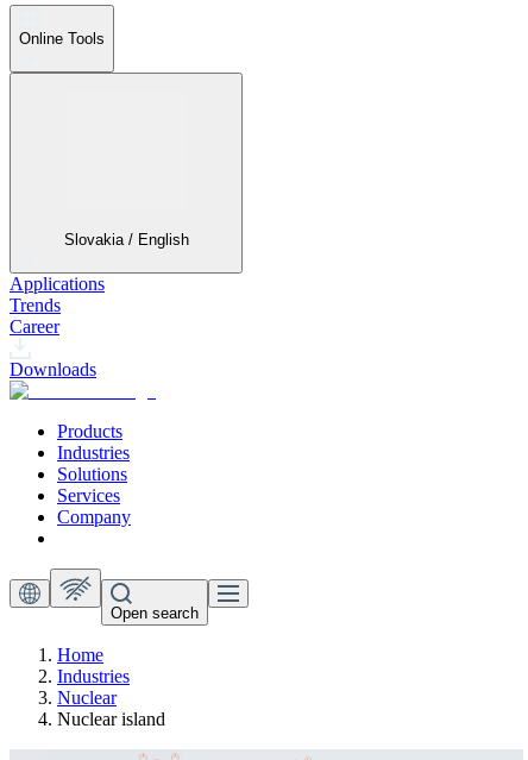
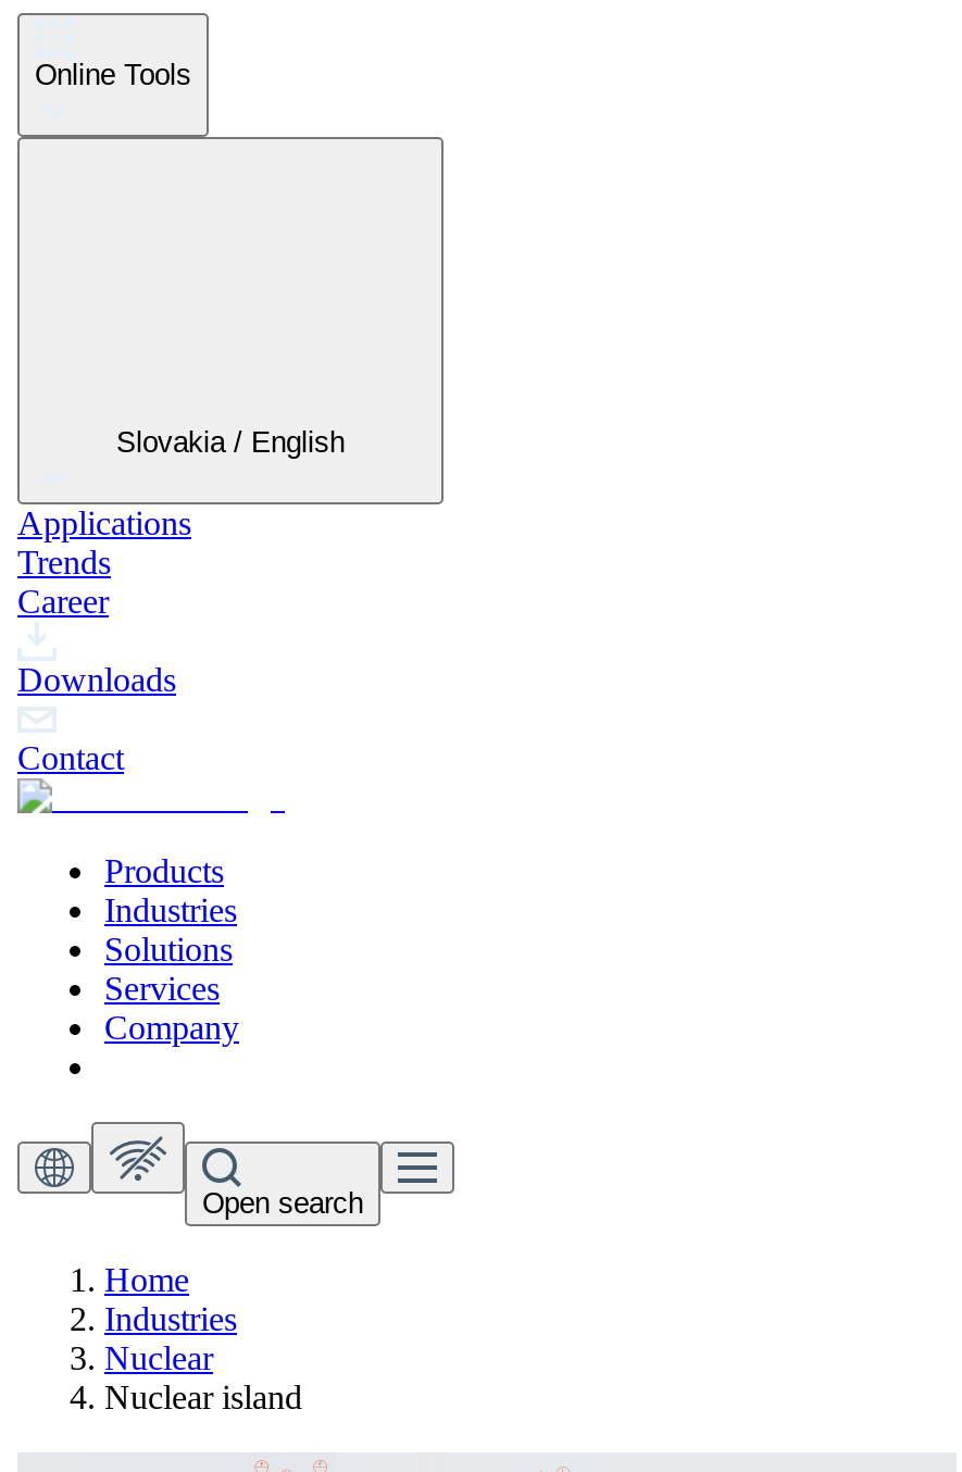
+ Contact
